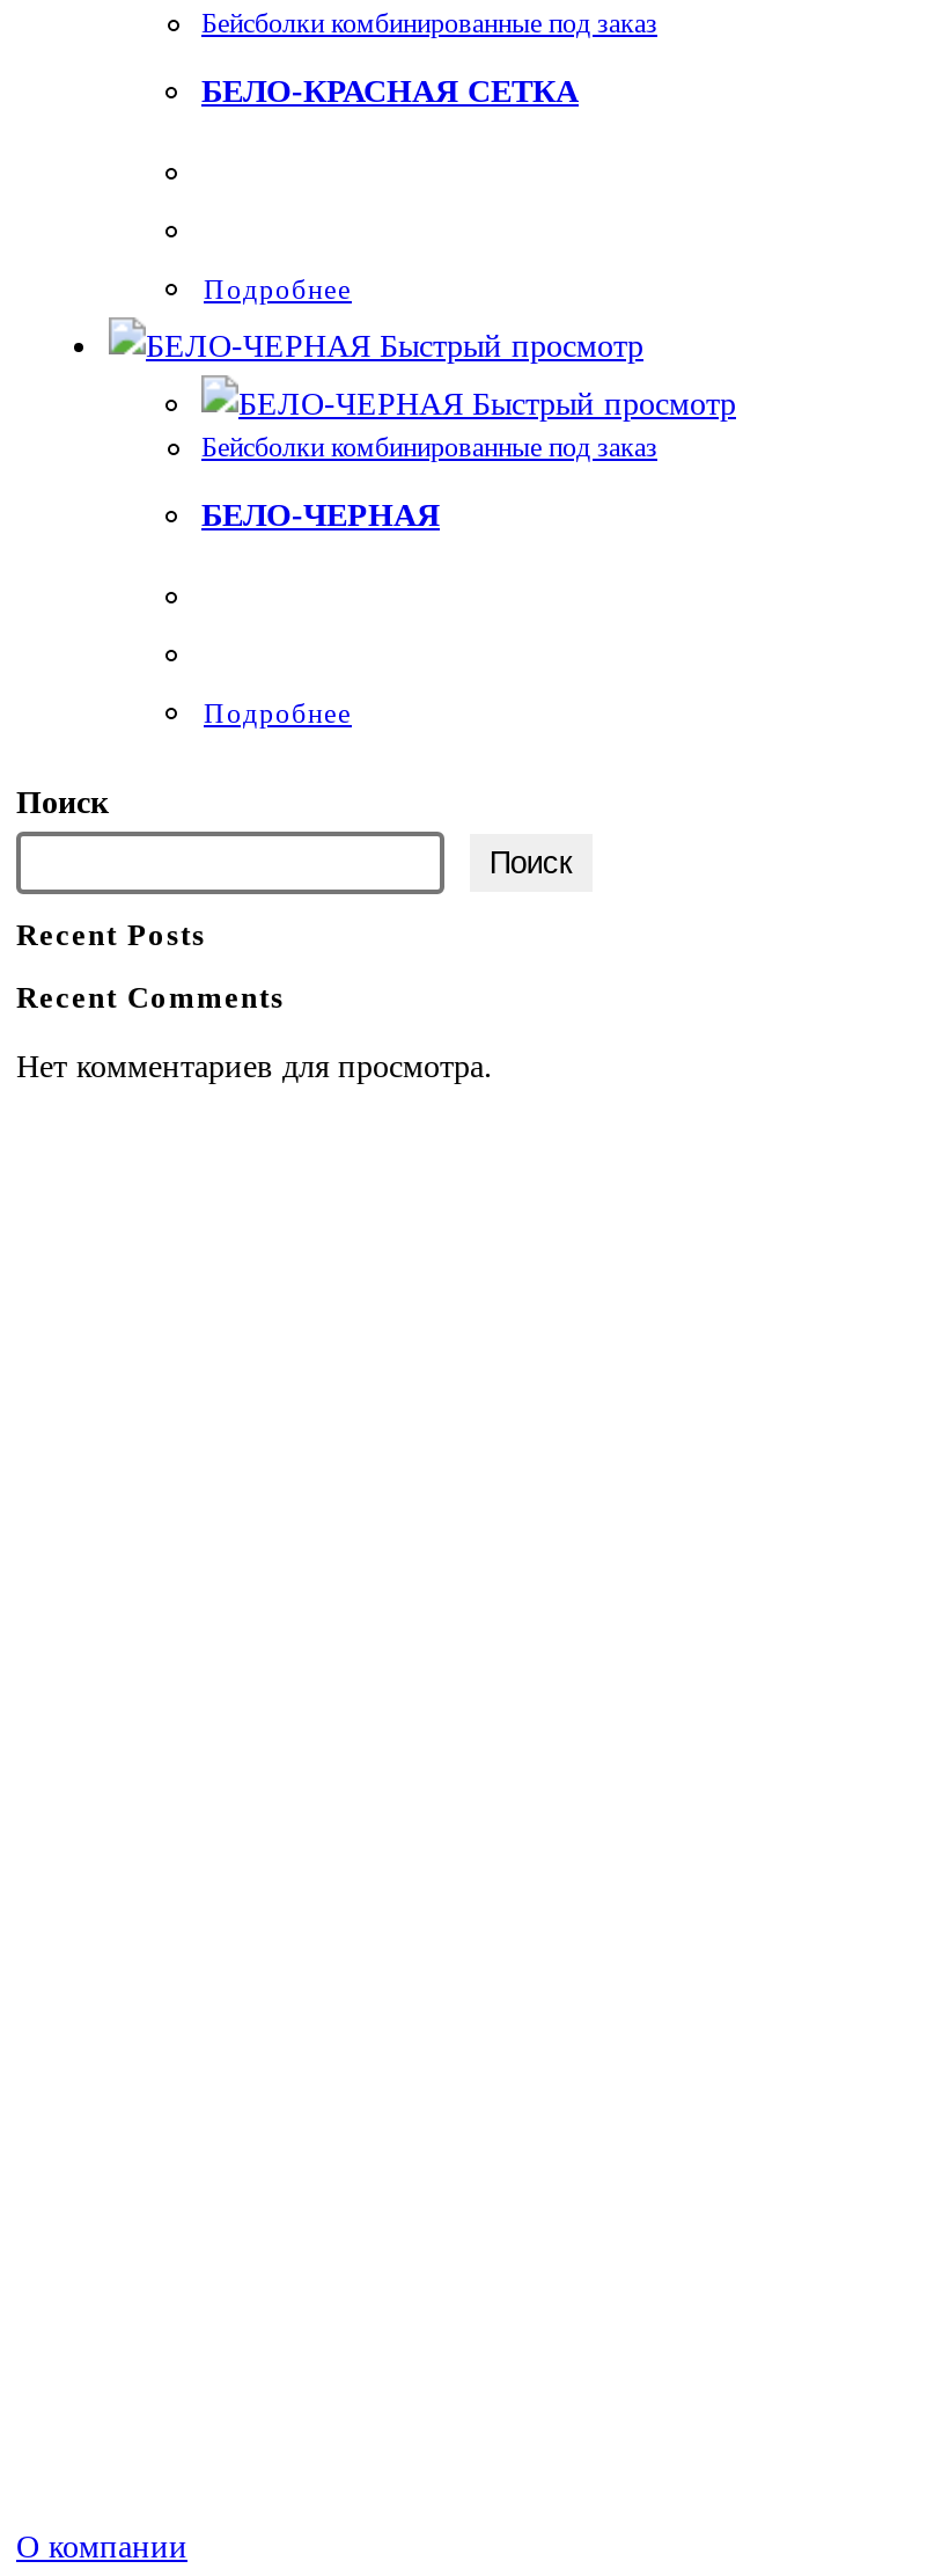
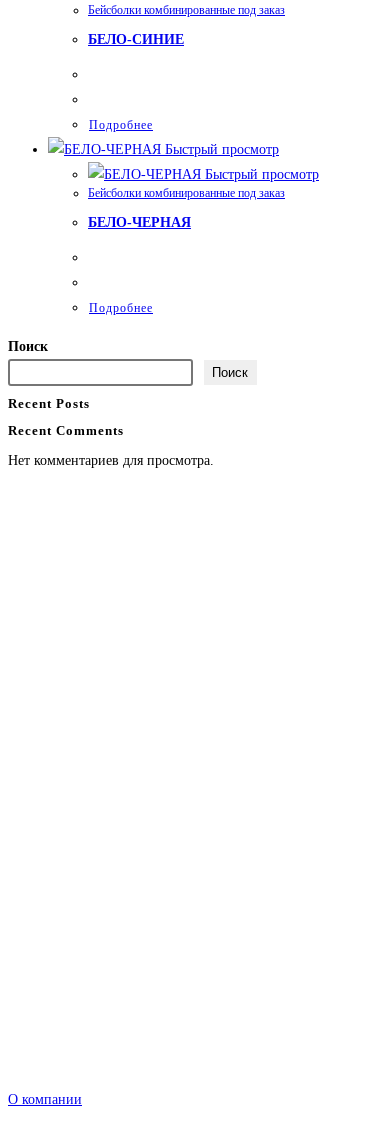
- БЕЛО-КРАСНАЯ СЕТКА
+ БЕЛО-СИНИЕ
